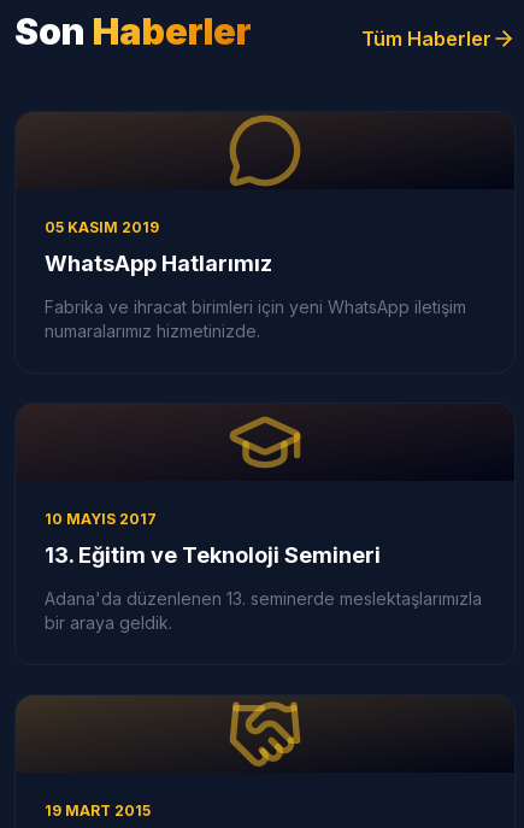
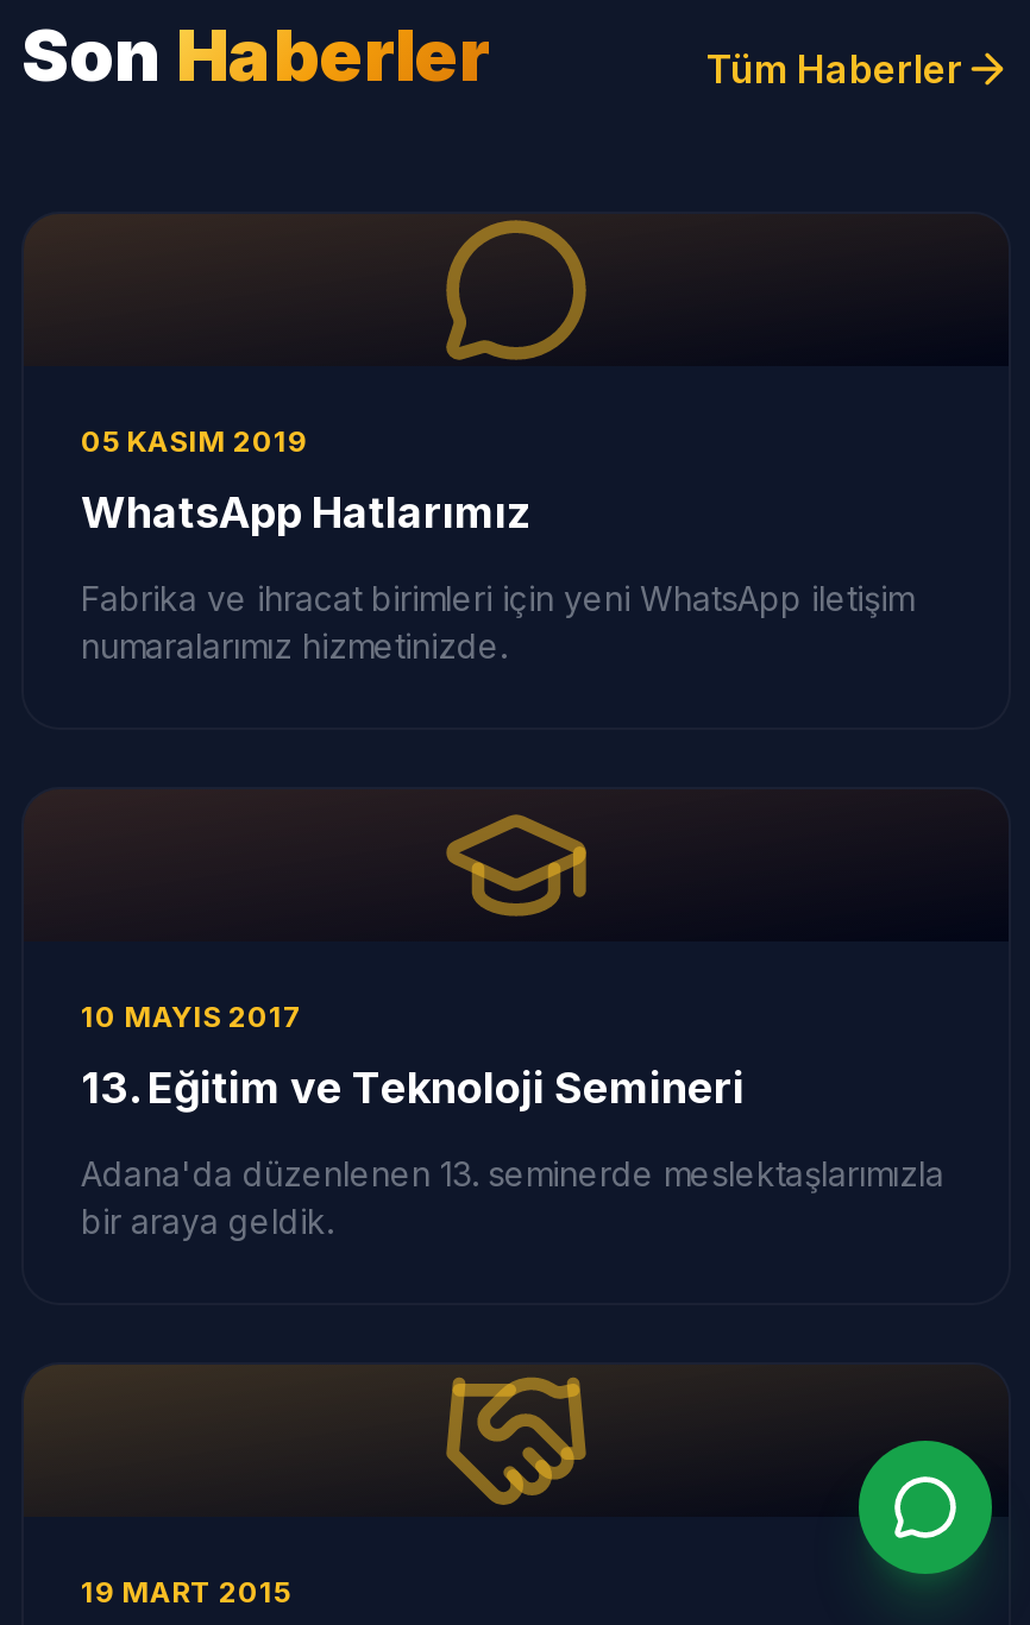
+ [image]
